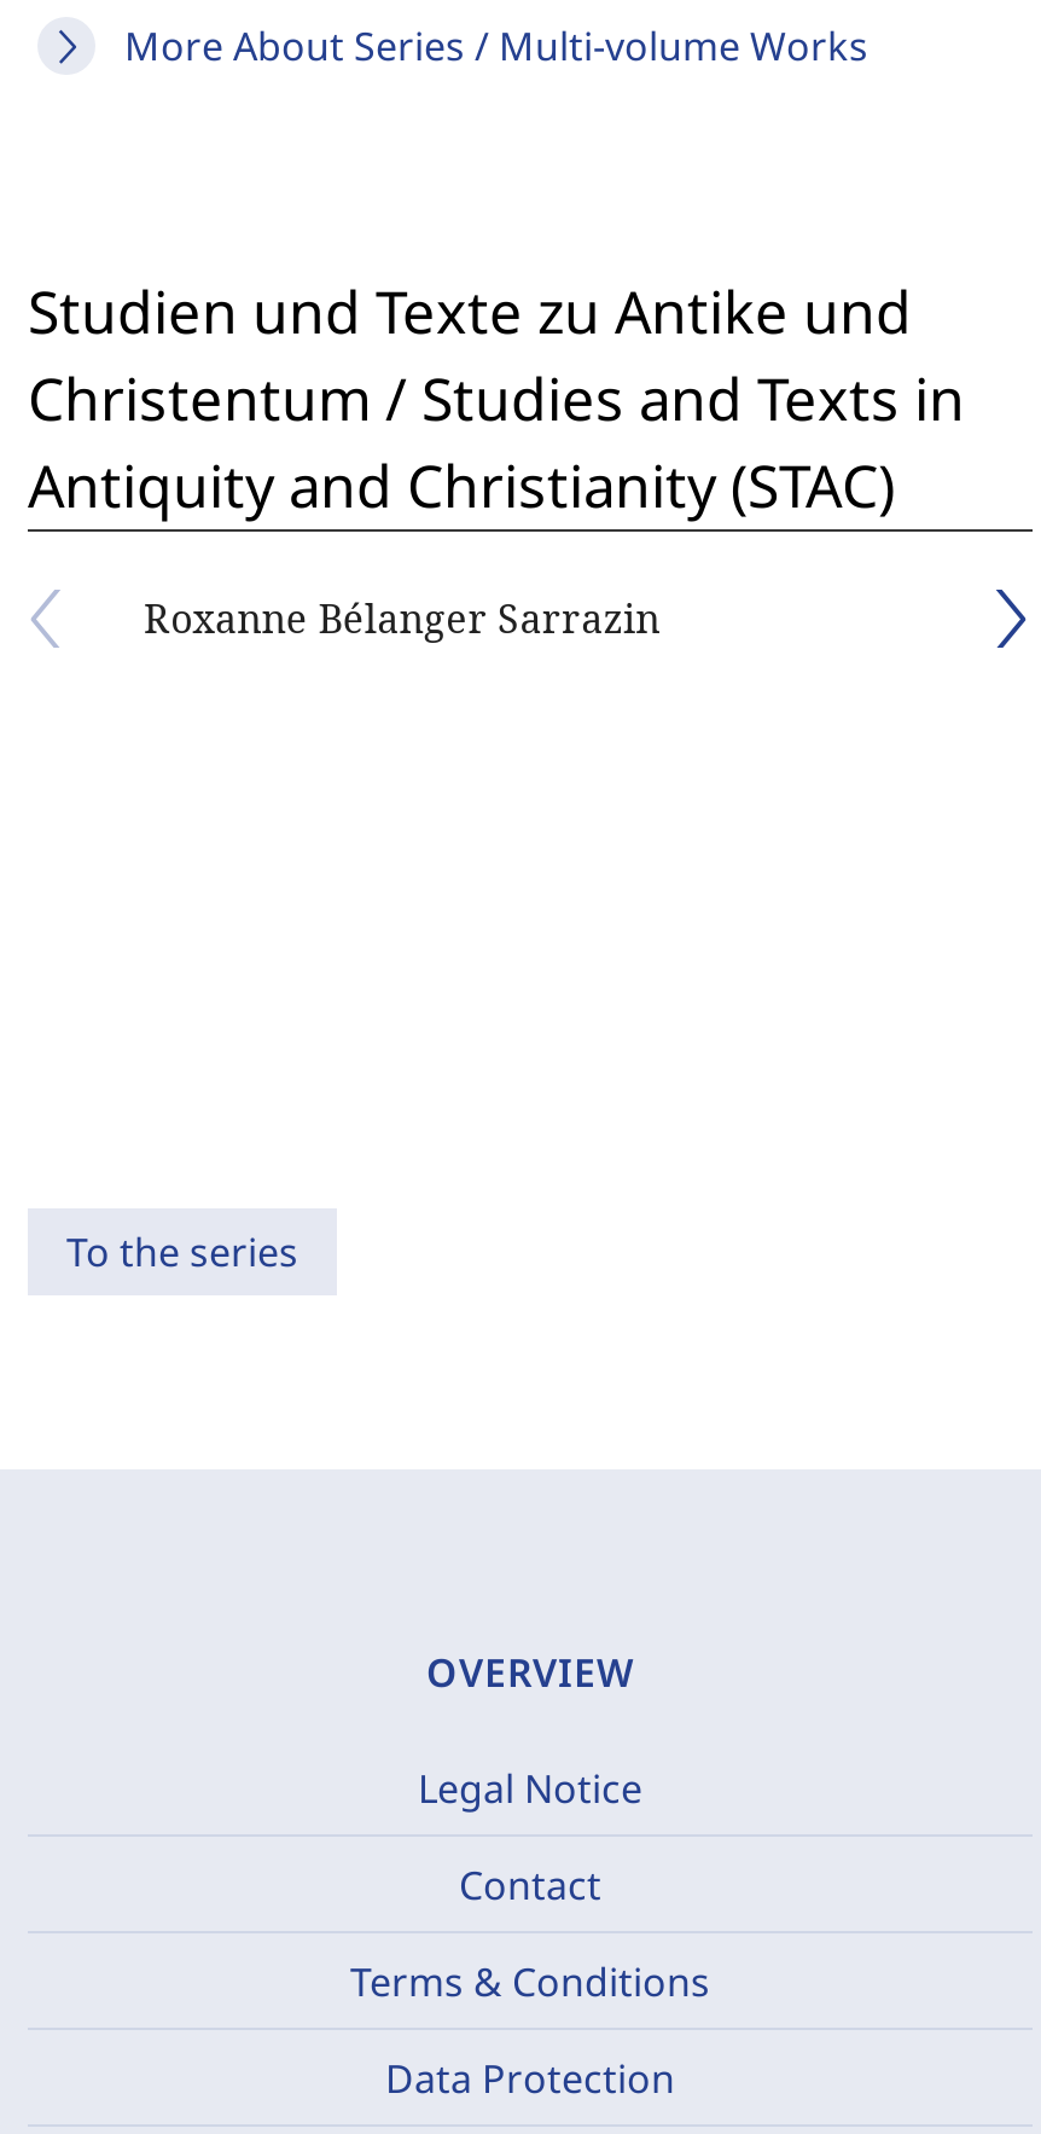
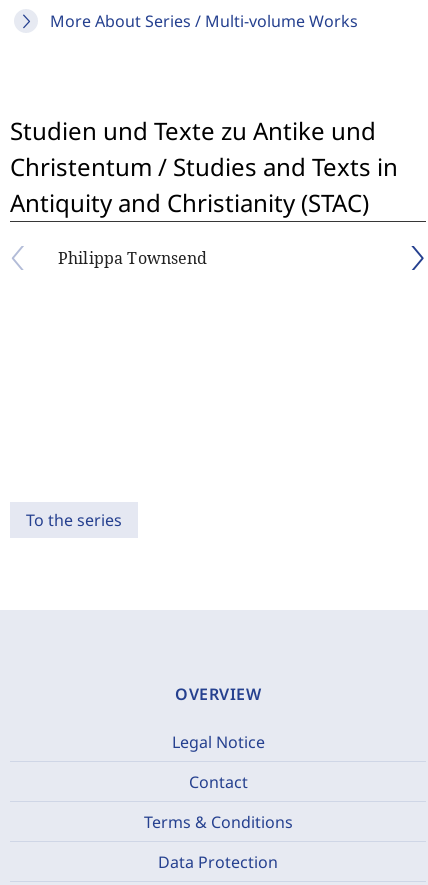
- Roxanne Bélanger Sarrazin
+ Philippa Townsend
